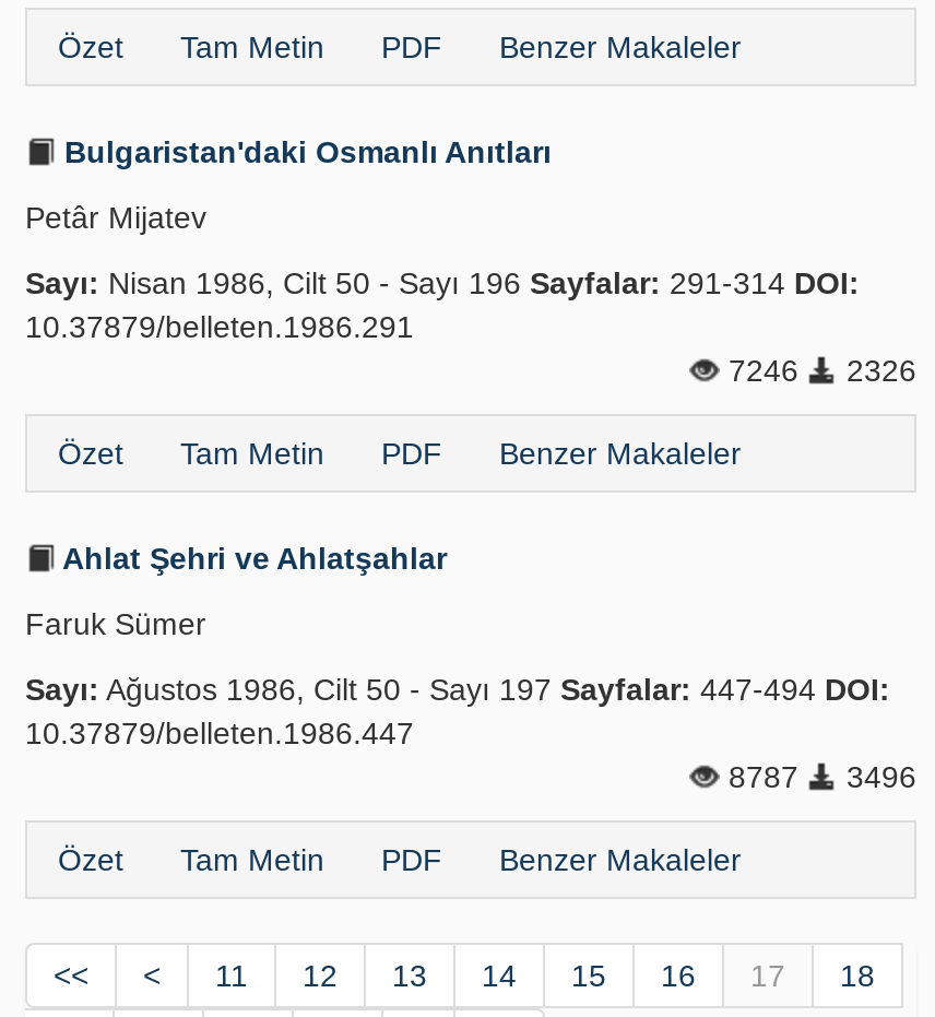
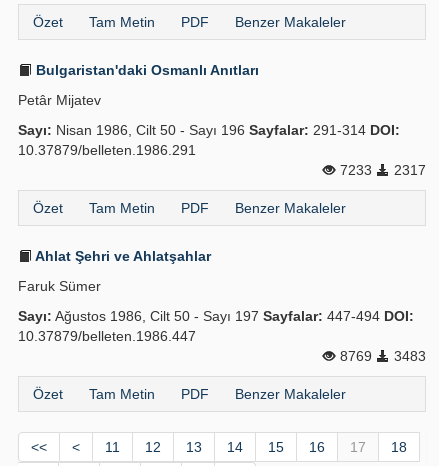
- 7246
+ 7233

- 2326
+ 2317

- 8787
+ 8769

- 3496
+ 3483
